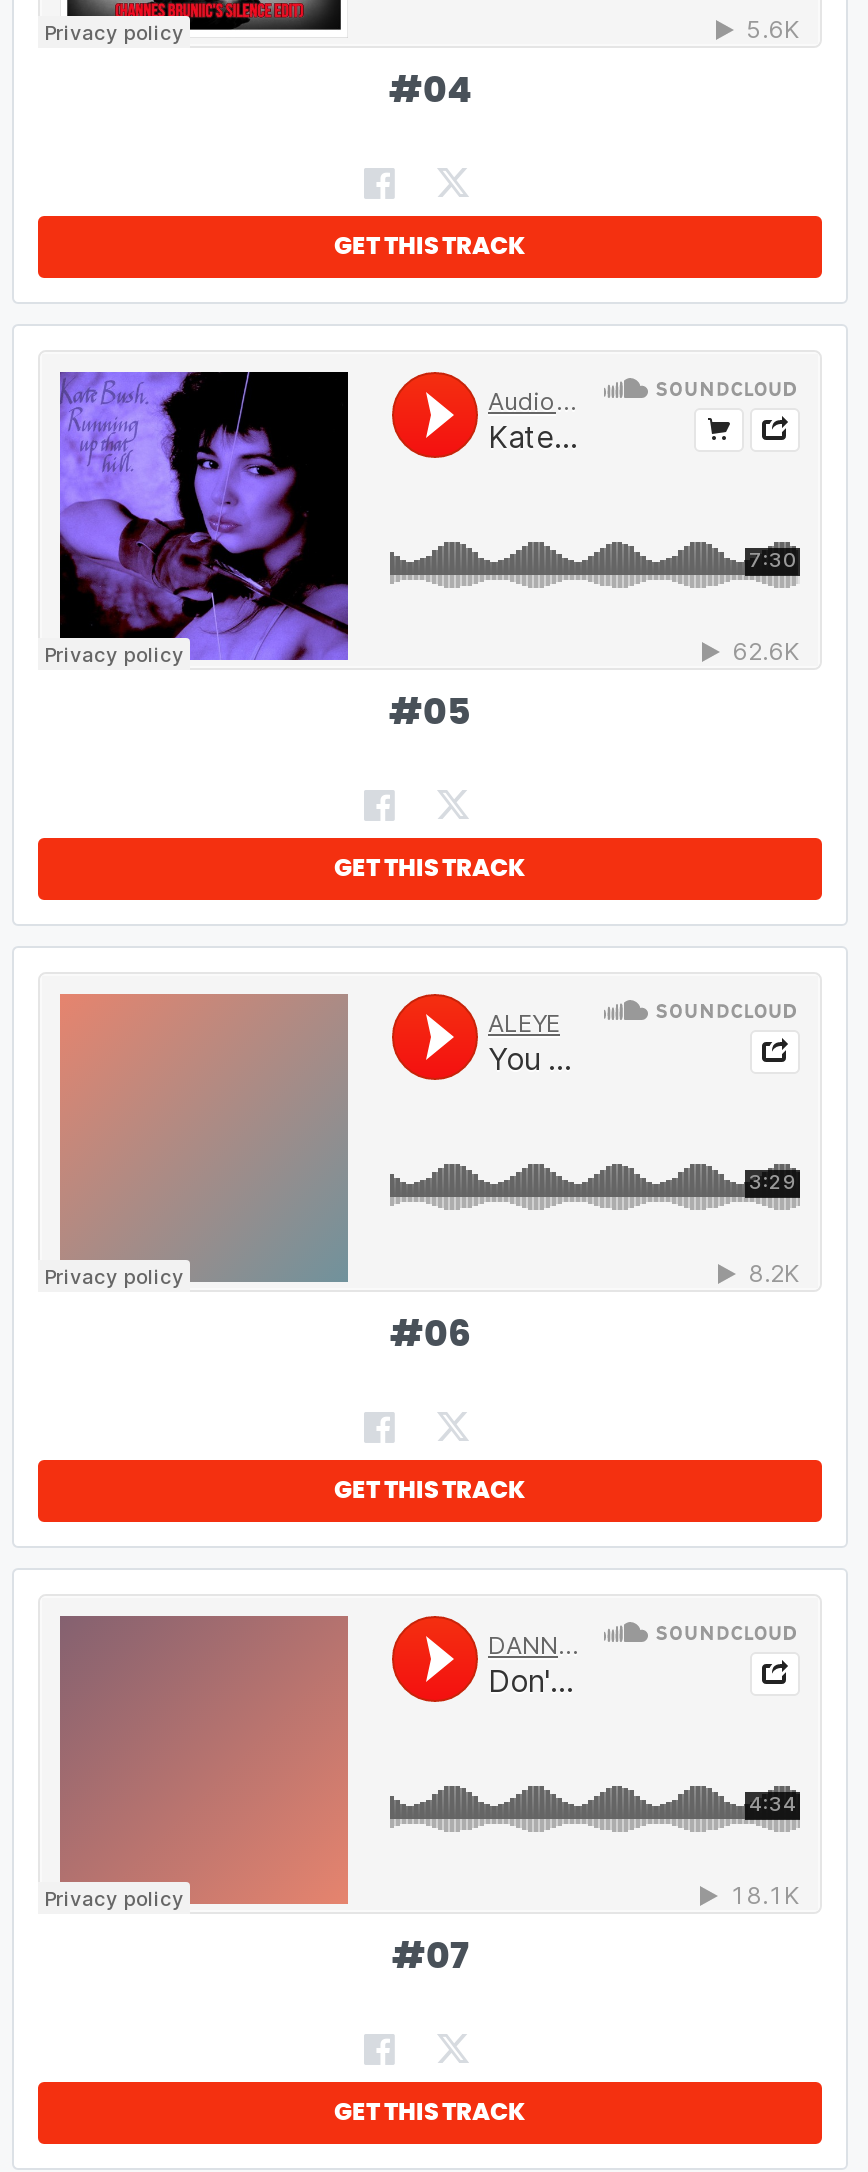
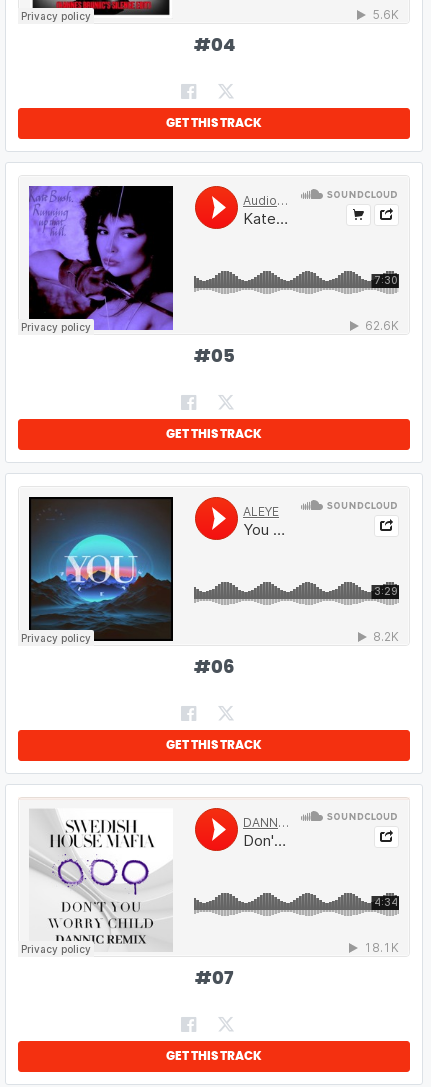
- [image]
+ [image]

- [image]
+ [image]
